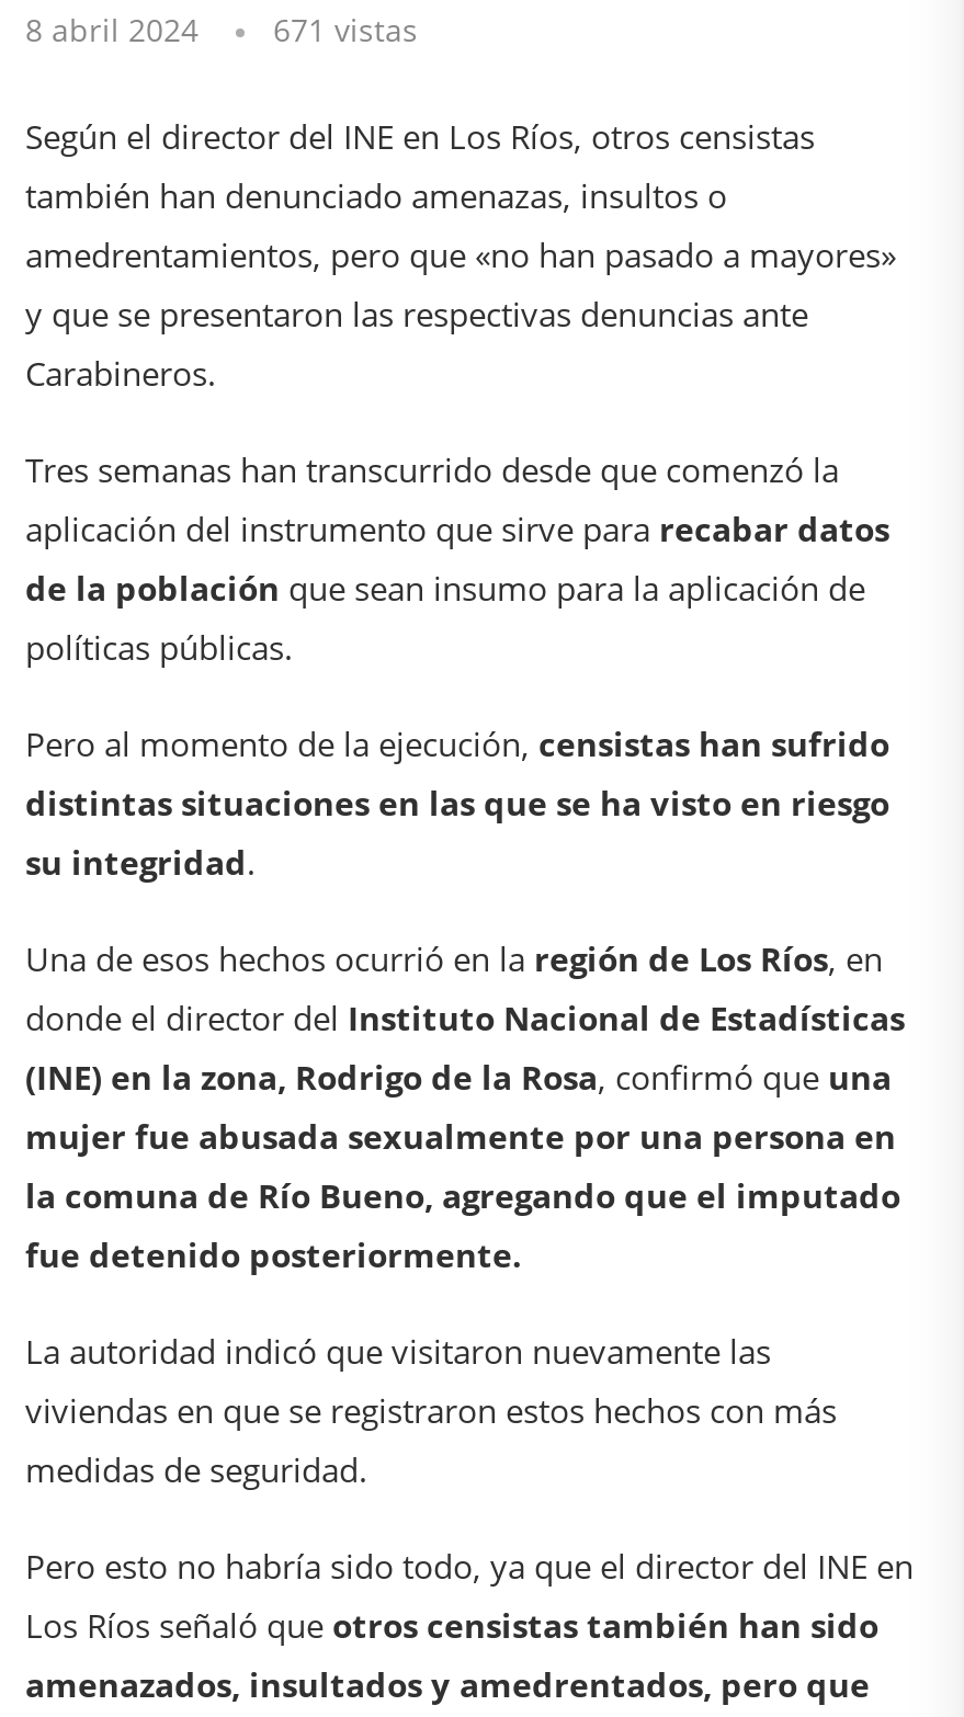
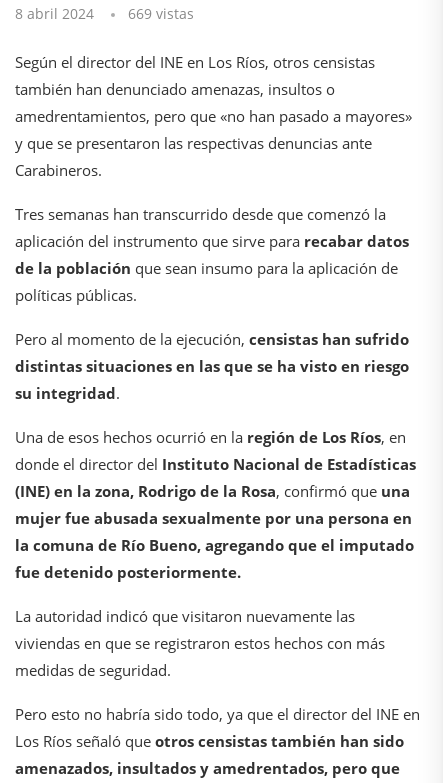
- 8 abril 2024 671 vistas
+ 8 abril 2024 669 vistas
